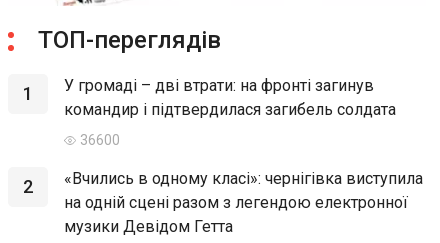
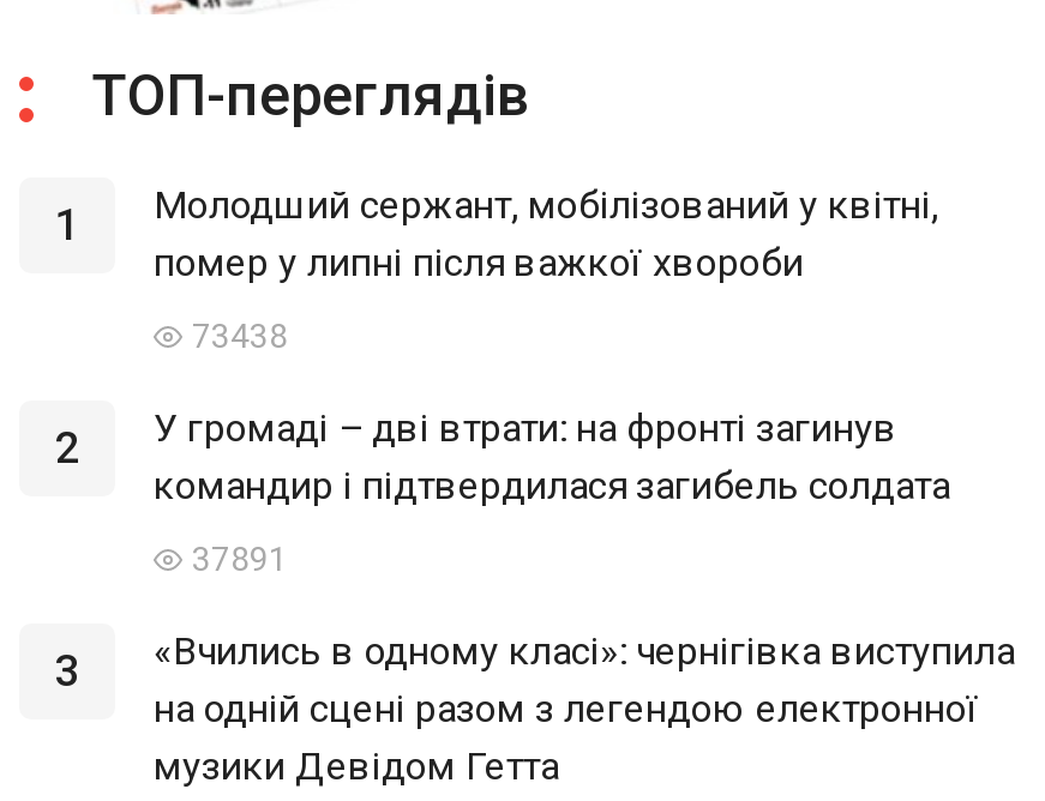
+ Молодший сержант, мобілізований у квітні,
+ помер у липні після важкої хвороби
+ 73438
+ 2

- 36600
+ 37891

- 2 «Вчились в одному класі»: чернігівка виступила
+ 3 «Вчились в одному класі»: чернігівка виступила
